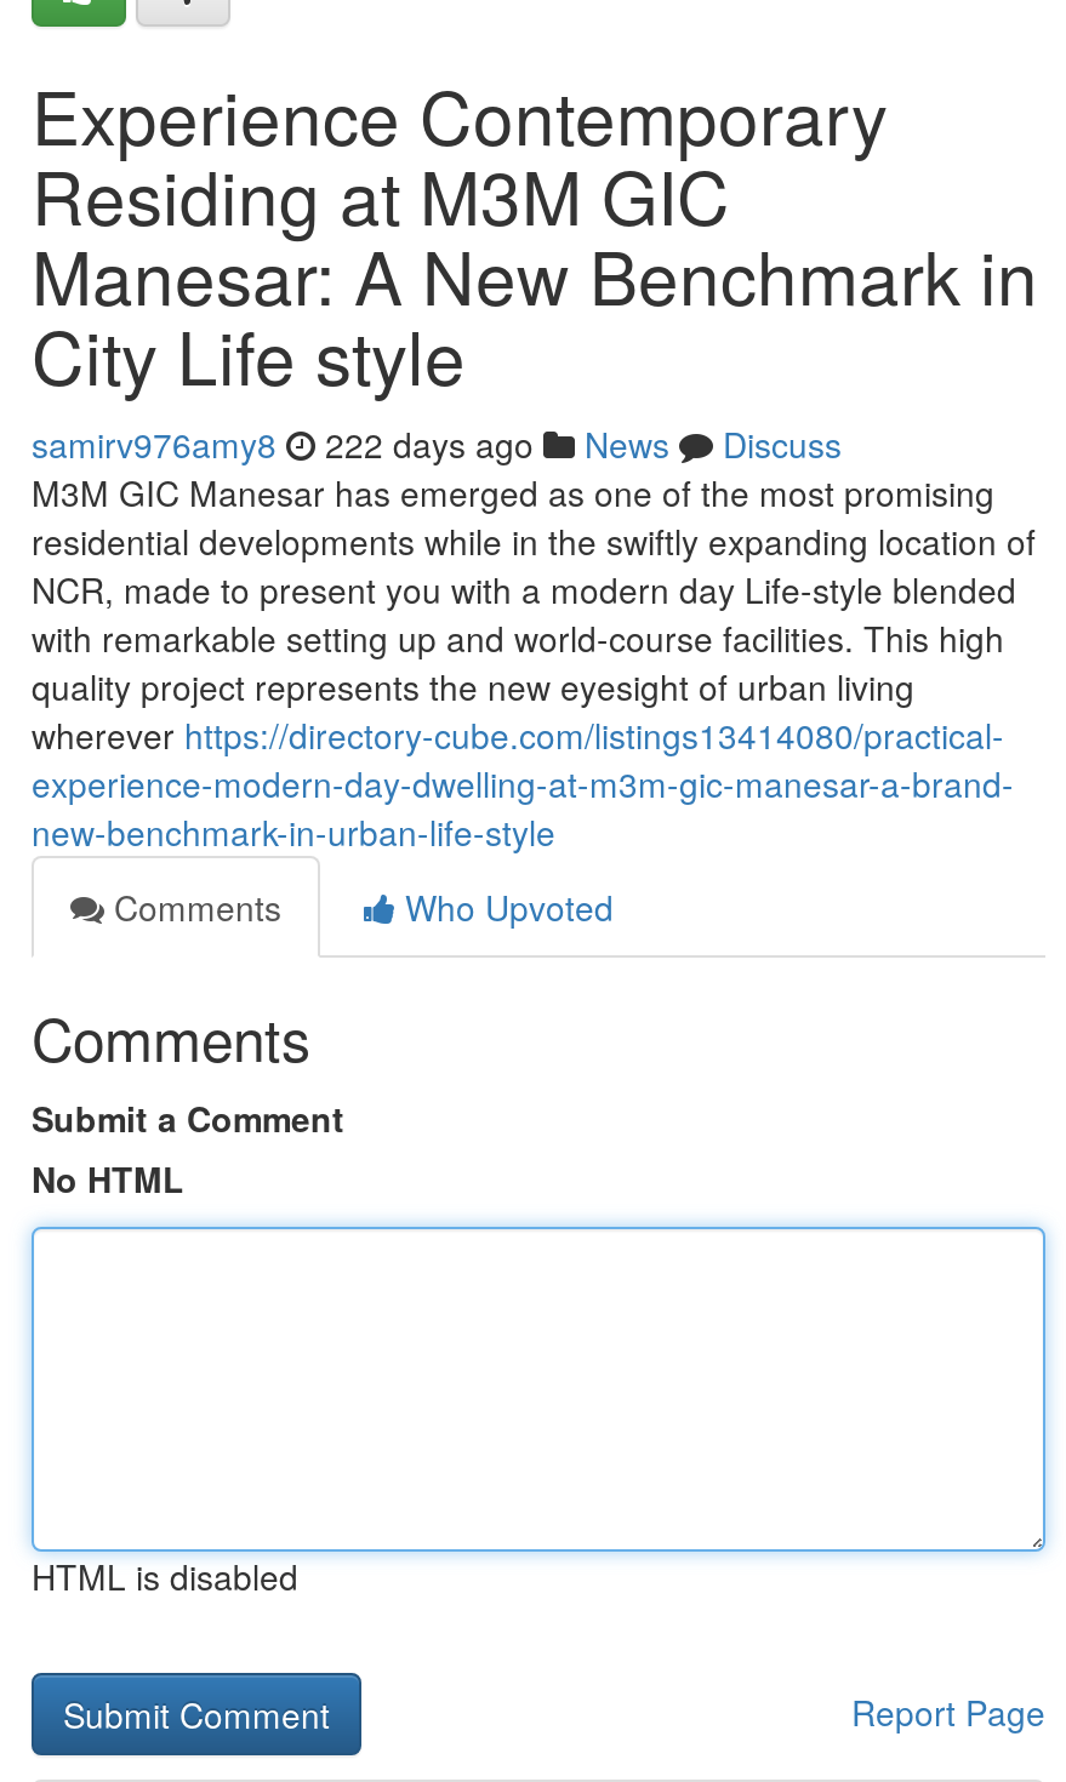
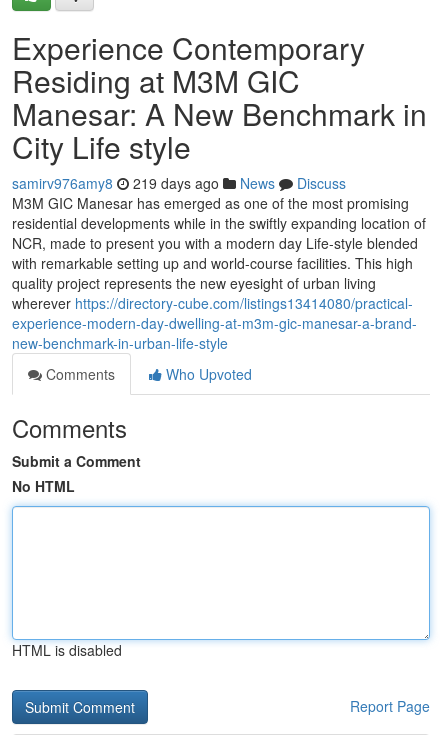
- samirv976amy8 222 days ago News Discuss
+ samirv976amy8 219 days ago News Discuss
